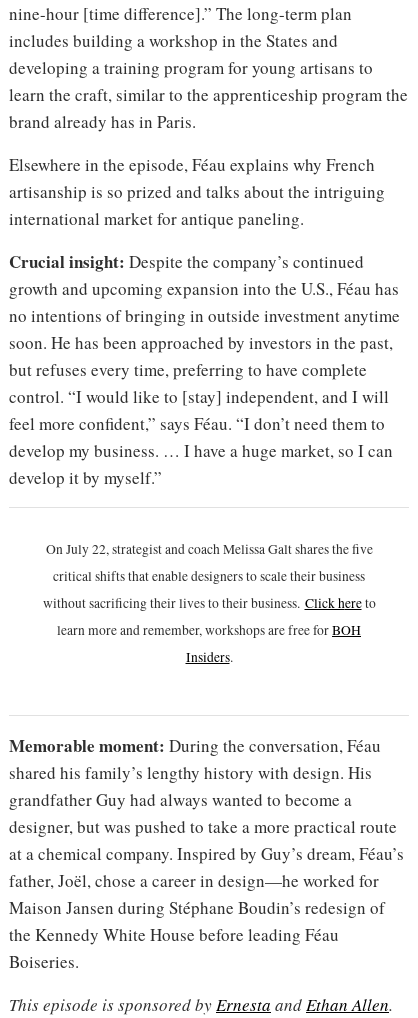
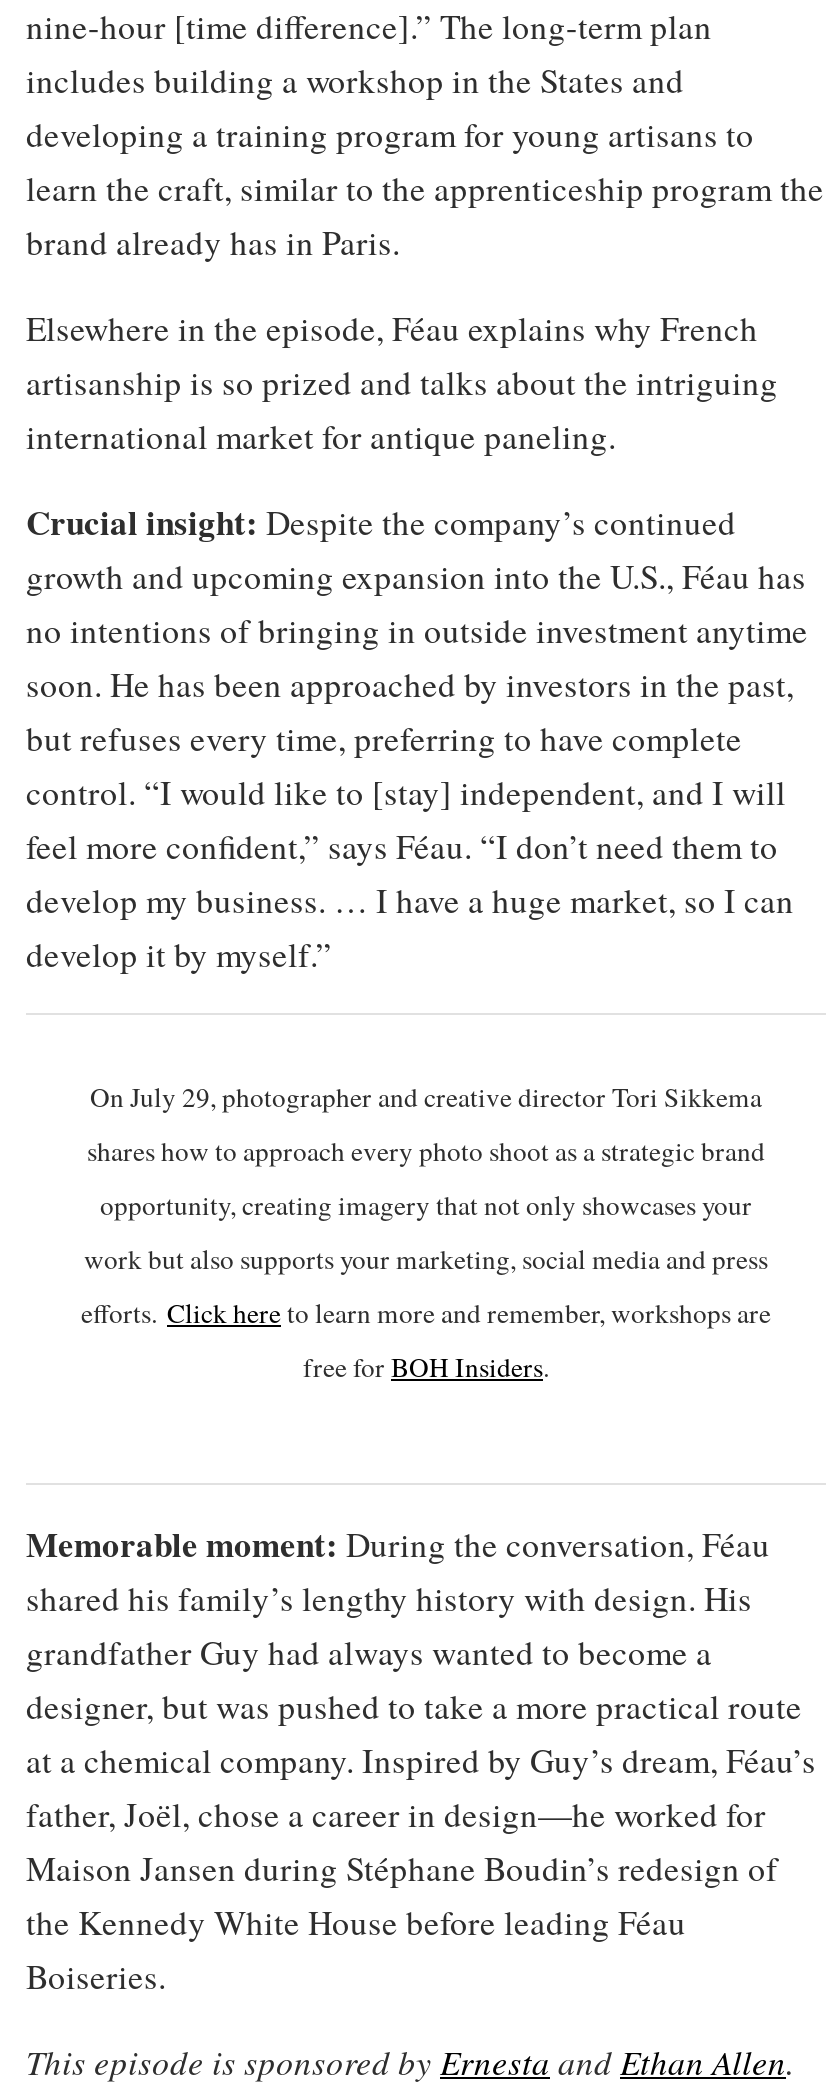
- On July 22, strategist and coach Melissa Galt shares the five
- critical shifts that enable designers to scale their business
- without sacrificing their lives to their business. Click here to
- learn more and remember, workshops are free for BOH
- Insiders.
+ On July 29, photographer and creative director Tori Sikkema
+ shares how to approach every photo shoot as a strategic brand
+ opportunity, creating imagery that not only showcases your
+ work but also supports your marketing, social media and press
+ efforts. Click here to learn more and remember, workshops are
+ free for BOH Insiders.
